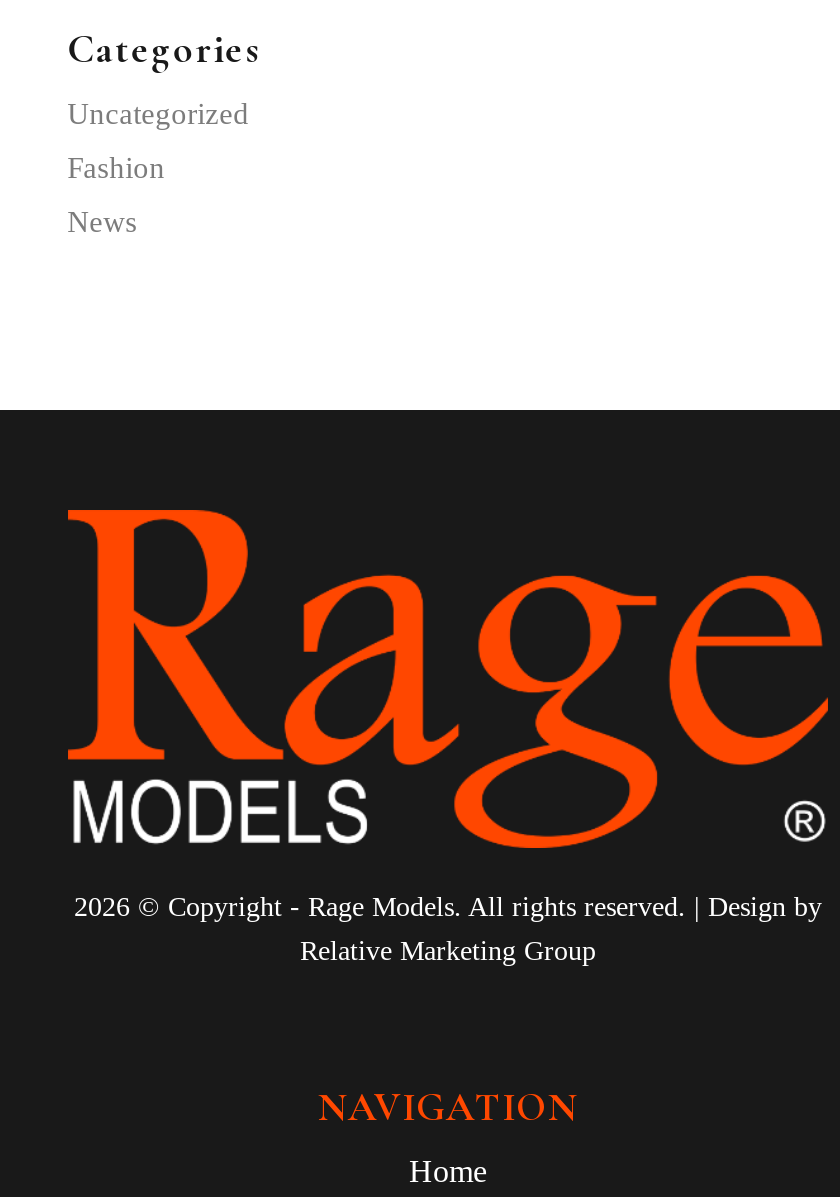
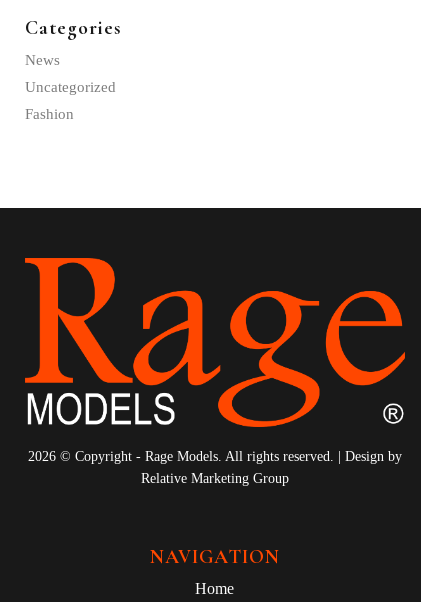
moved down: Uncategorized | Fashion

moved up: News
